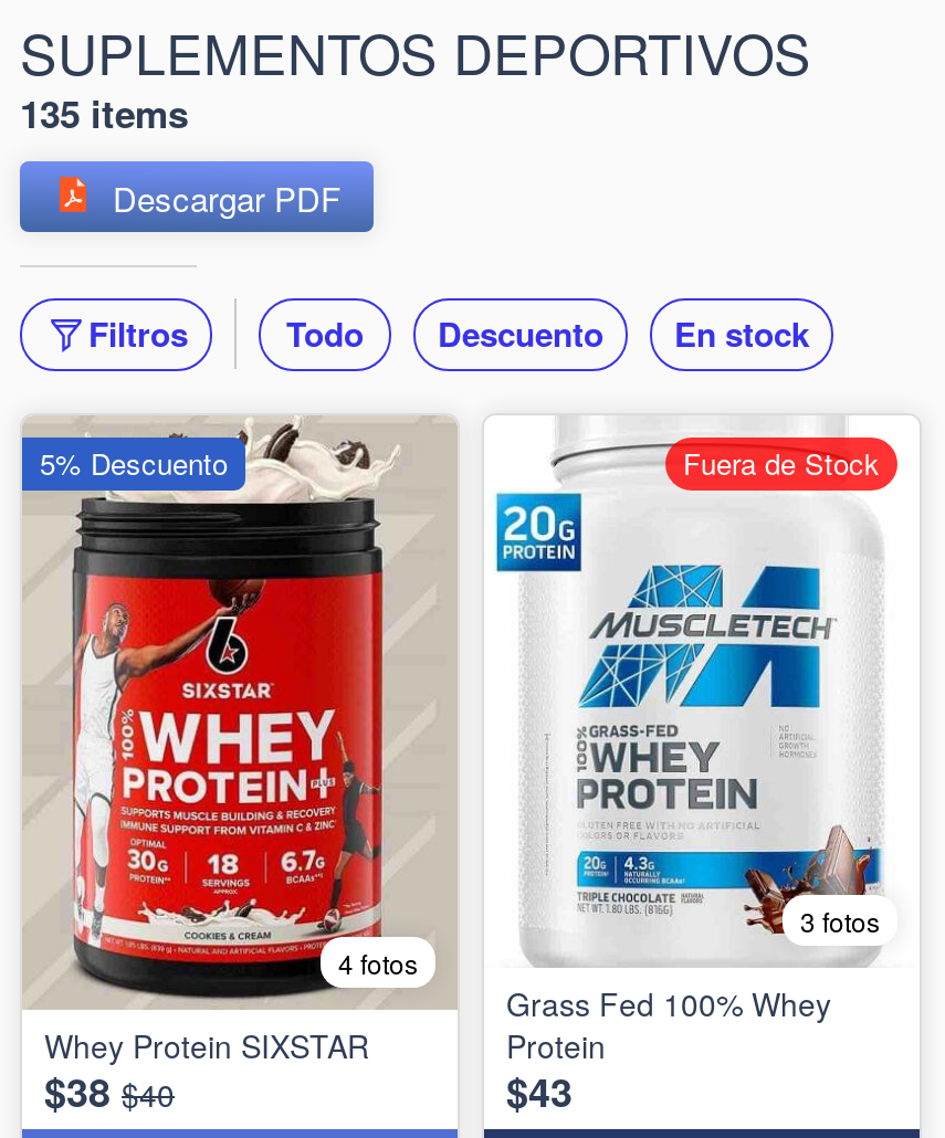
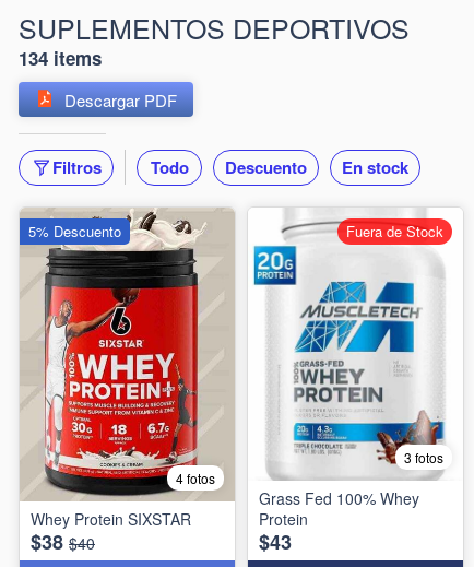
- 135 items
+ 134 items
